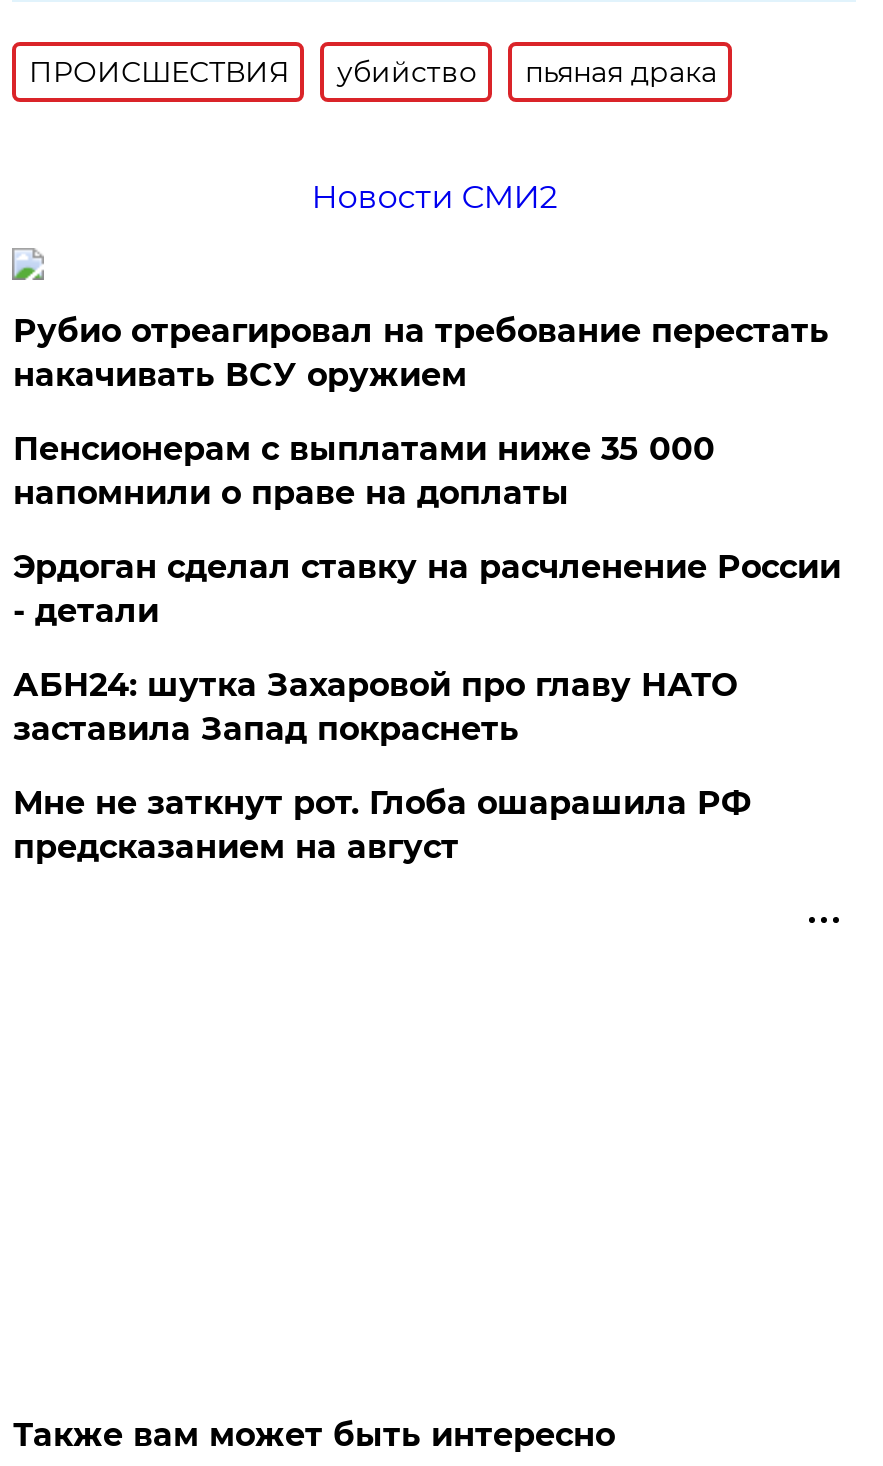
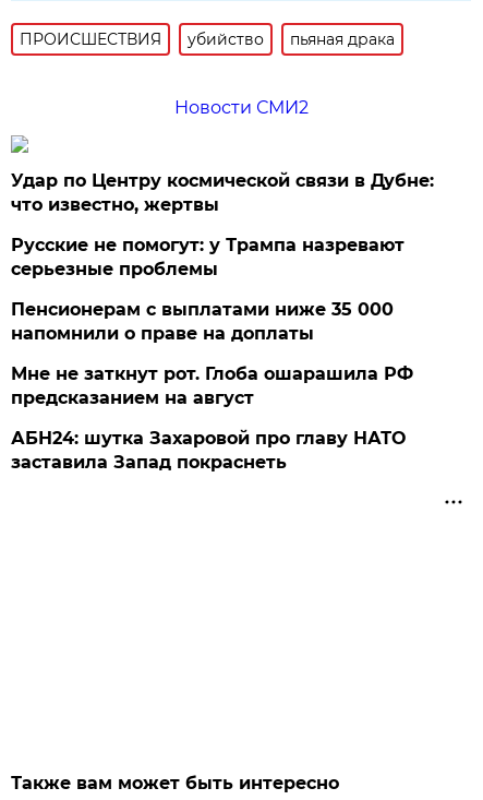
- Рубио отреагировал на требование перестать
- накачивать ВСУ оружием
+ Удар по Центру космической связи в Дубне:
+ что известно, жертвы
+ Русские не помогут: у Трампа назревают
+ серьезные проблемы

moved down: Пенсионерам с выплатами ниже 35 000 | напомнили о праве на доплаты

- Эрдоган сделал ставку на расчленение России
- - детали

moved down: АБН24: шутка Захаровой про главу НАТО | заставила Запад покраснеть

moved up: Мне не заткнут рот. Глоба ошарашила РФ | предсказанием на август
